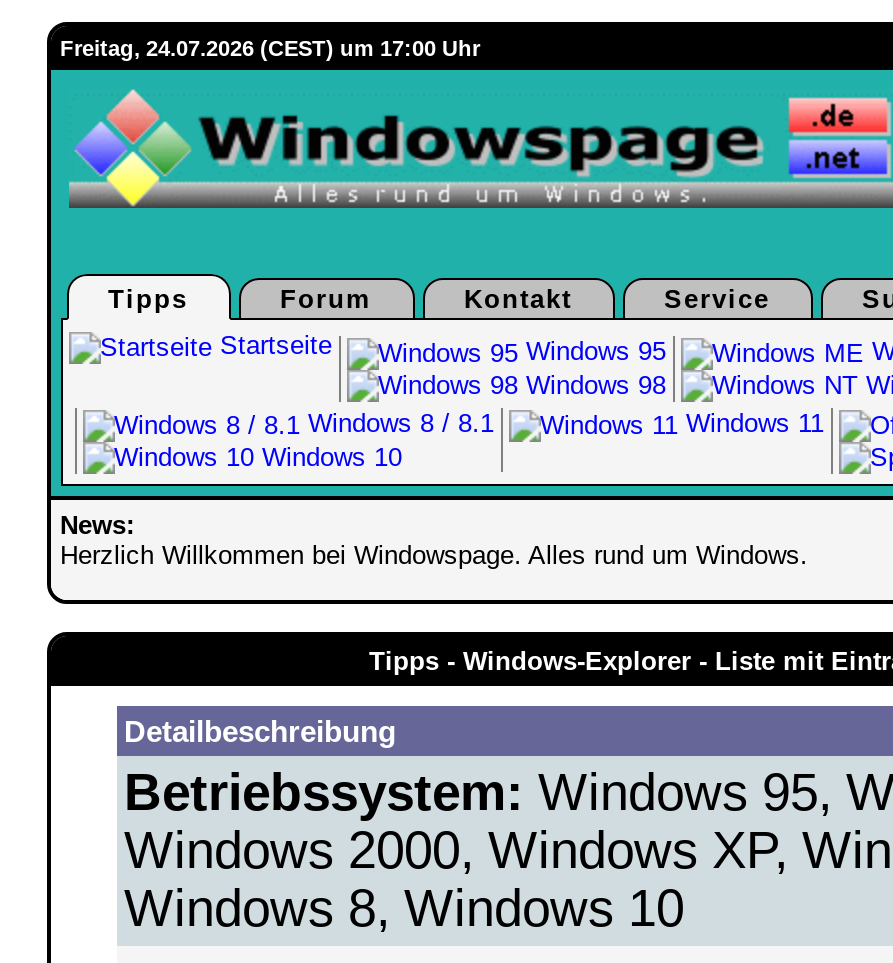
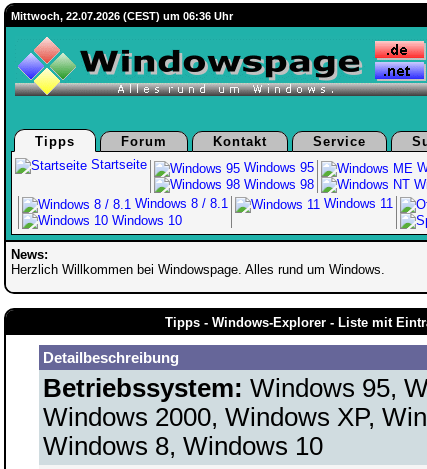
- Freitag, 24.07.2026 (CEST) um 17:00 Uhr
+ Mittwoch, 22.07.2026 (CEST) um 06:36 Uhr
